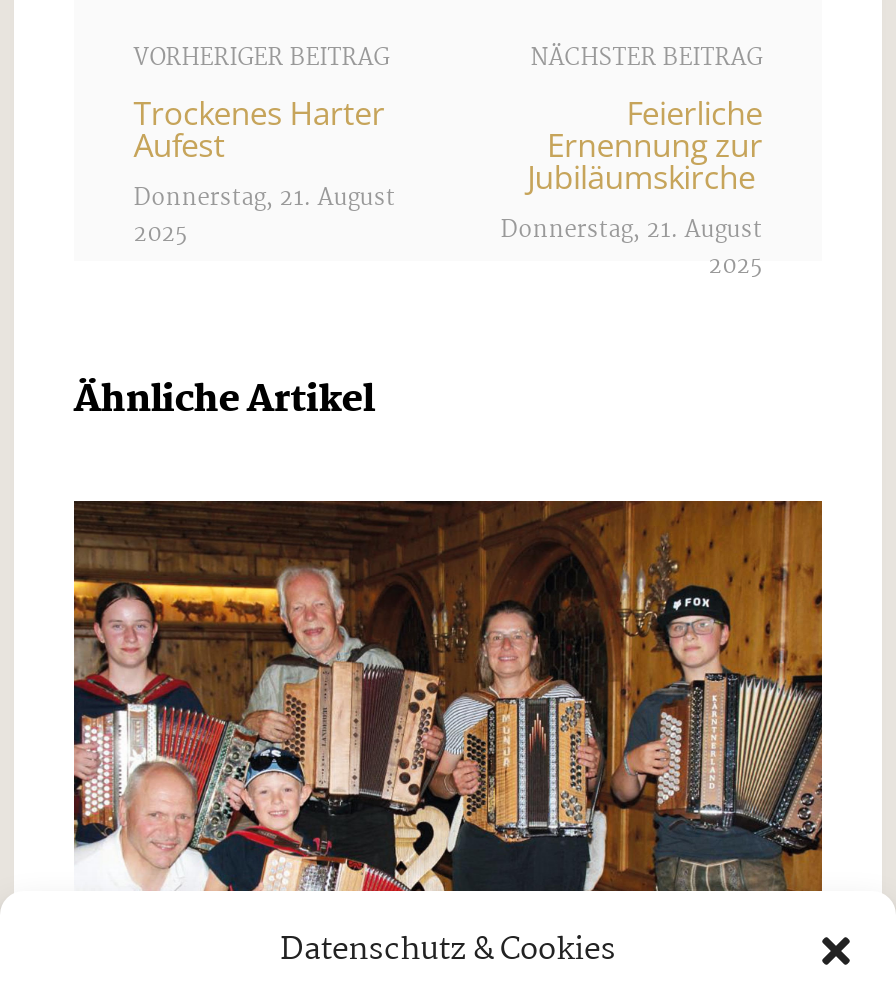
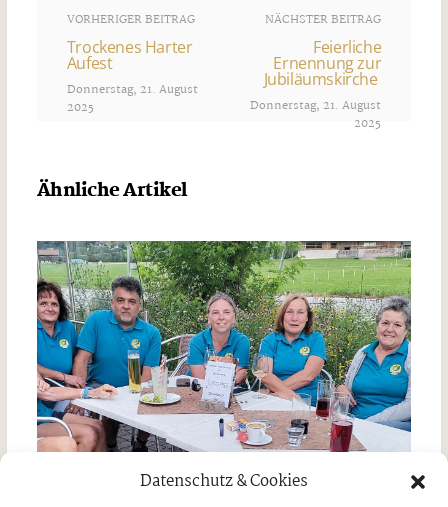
- [image]
+ [image]
